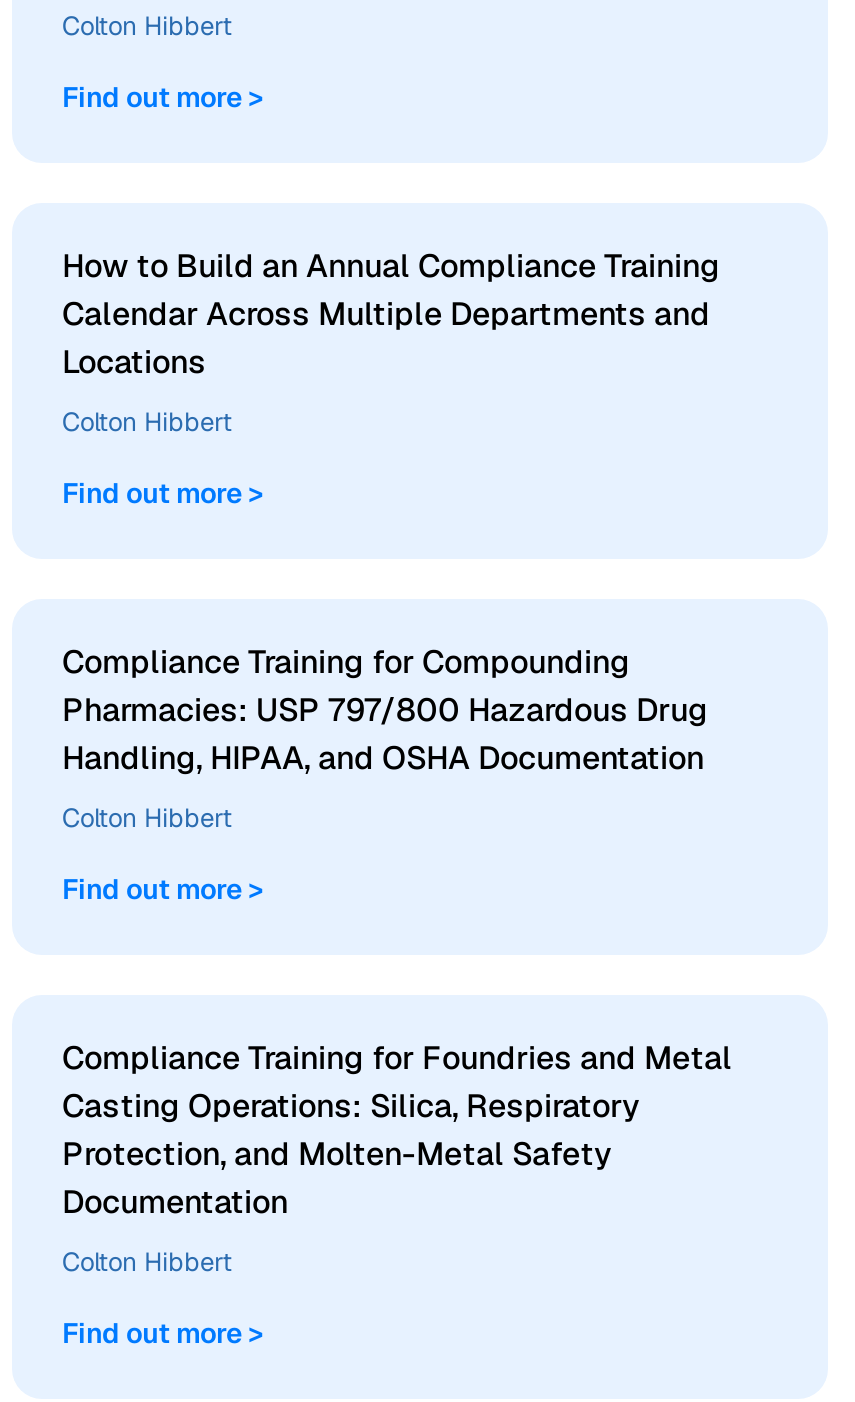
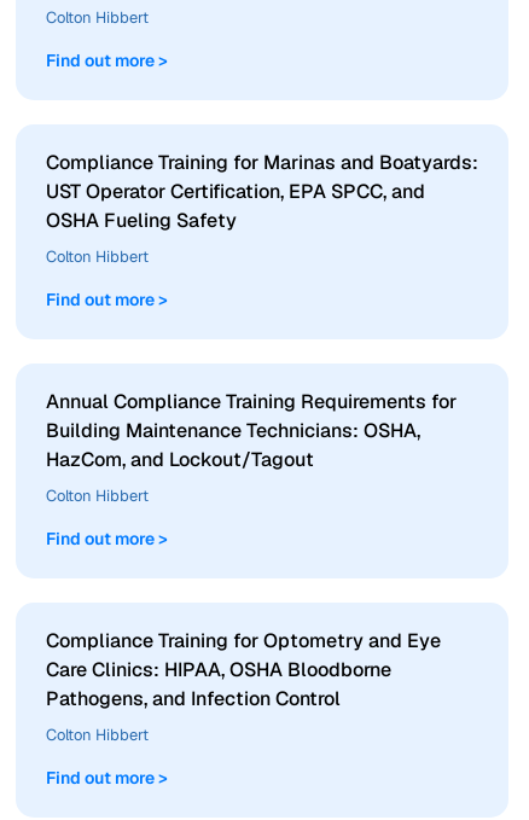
- How to Build an Annual Compliance Training
- Calendar Across Multiple Departments and
- Locations
+ Compliance Training for Marinas and Boatyards:
+ UST Operator Certification, EPA SPCC, and
+ OSHA Fueling Safety

- Compliance Training for Compounding
- Pharmacies: USP 797/800 Hazardous Drug
- Handling, HIPAA, and OSHA Documentation
+ Annual Compliance Training Requirements for
+ Building Maintenance Technicians: OSHA,
+ HazCom, and Lockout/Tagout

- Compliance Training for Foundries and Metal
- Casting Operations: Silica, Respiratory
- Protection, and Molten-Metal Safety
- Documentation
+ Compliance Training for Optometry and Eye
+ Care Clinics: HIPAA, OSHA Bloodborne
+ Pathogens, and Infection Control
